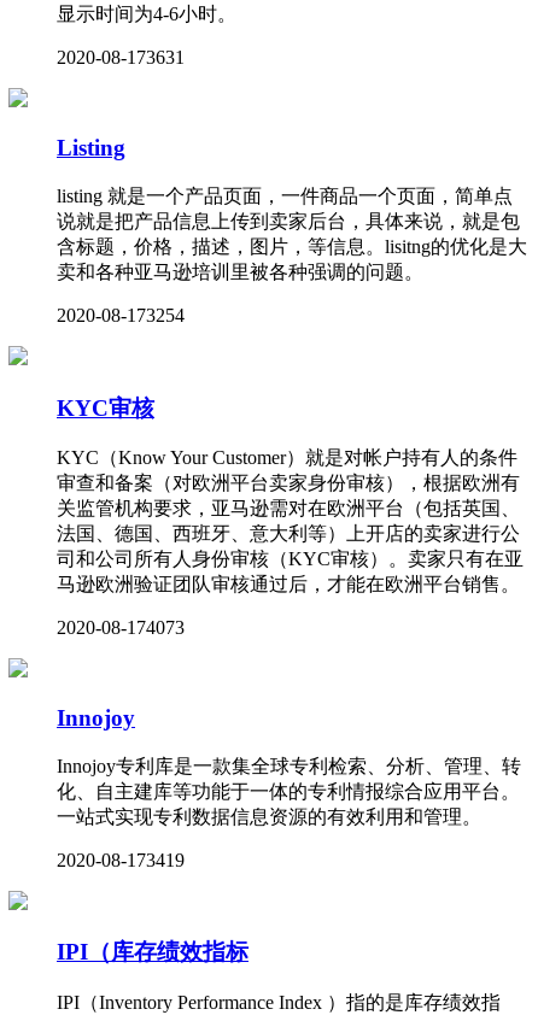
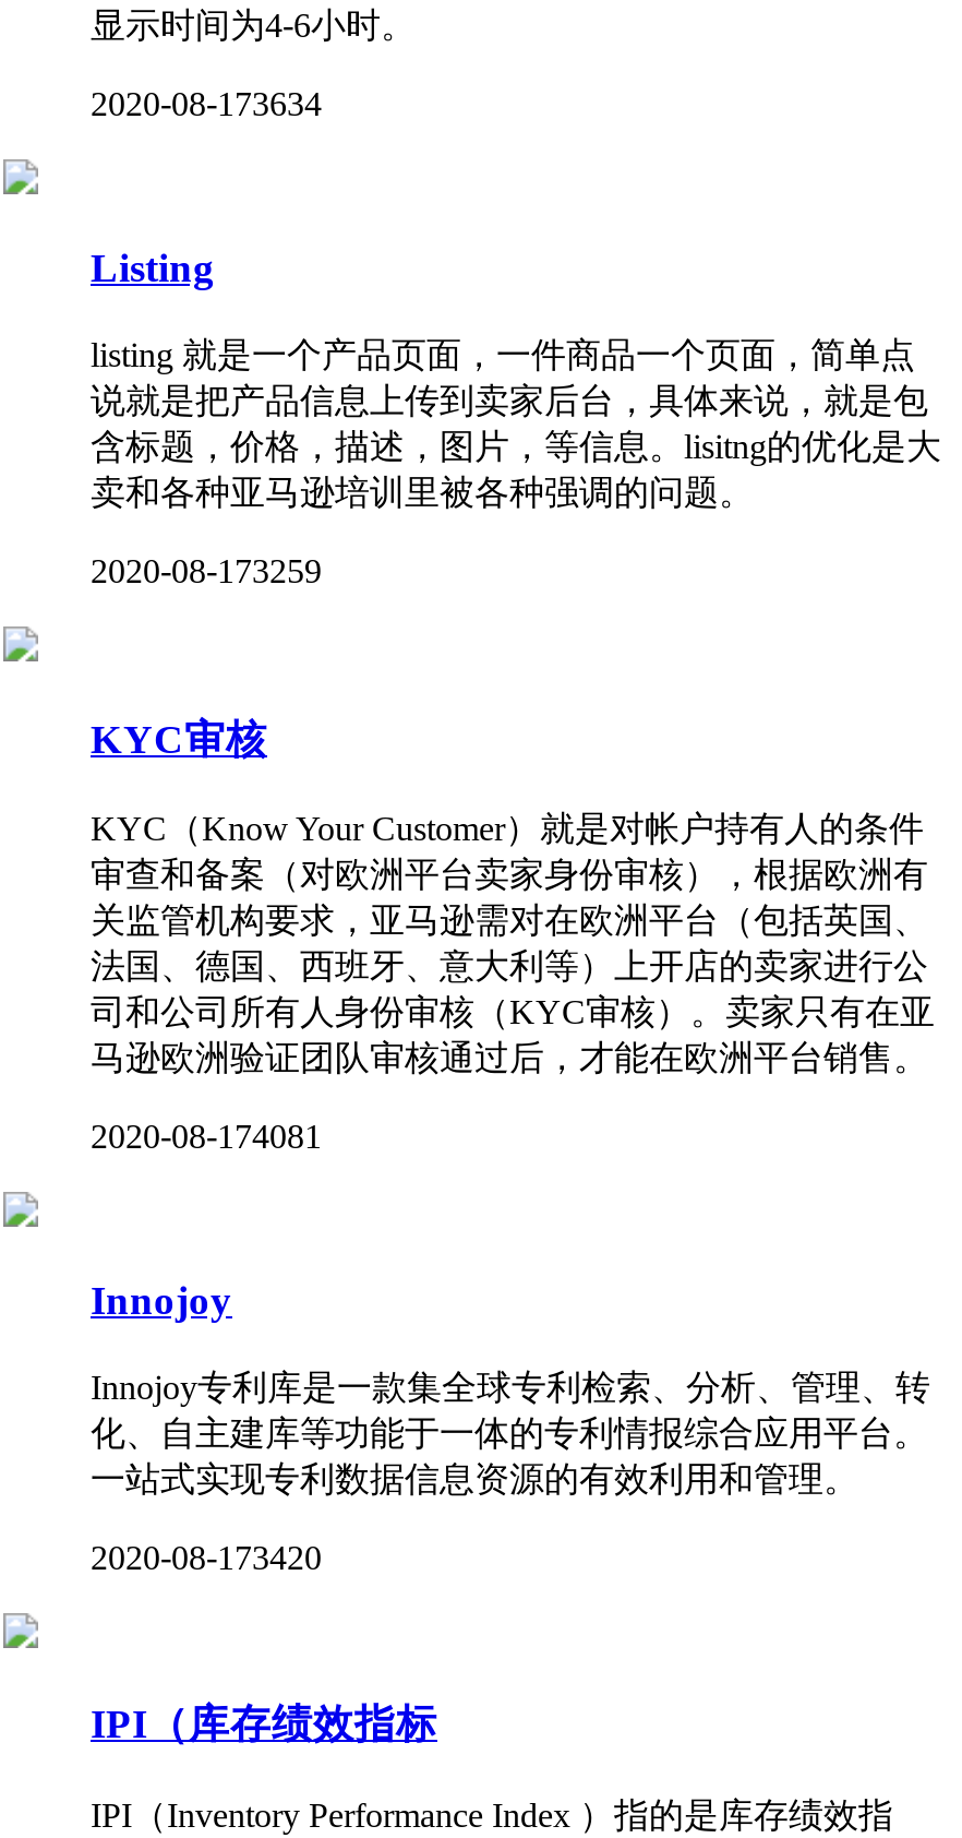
- 2020-08-173631
+ 2020-08-173634

- 2020-08-173254
+ 2020-08-173259

- 2020-08-174073
+ 2020-08-174081

- 2020-08-173419
+ 2020-08-173420
